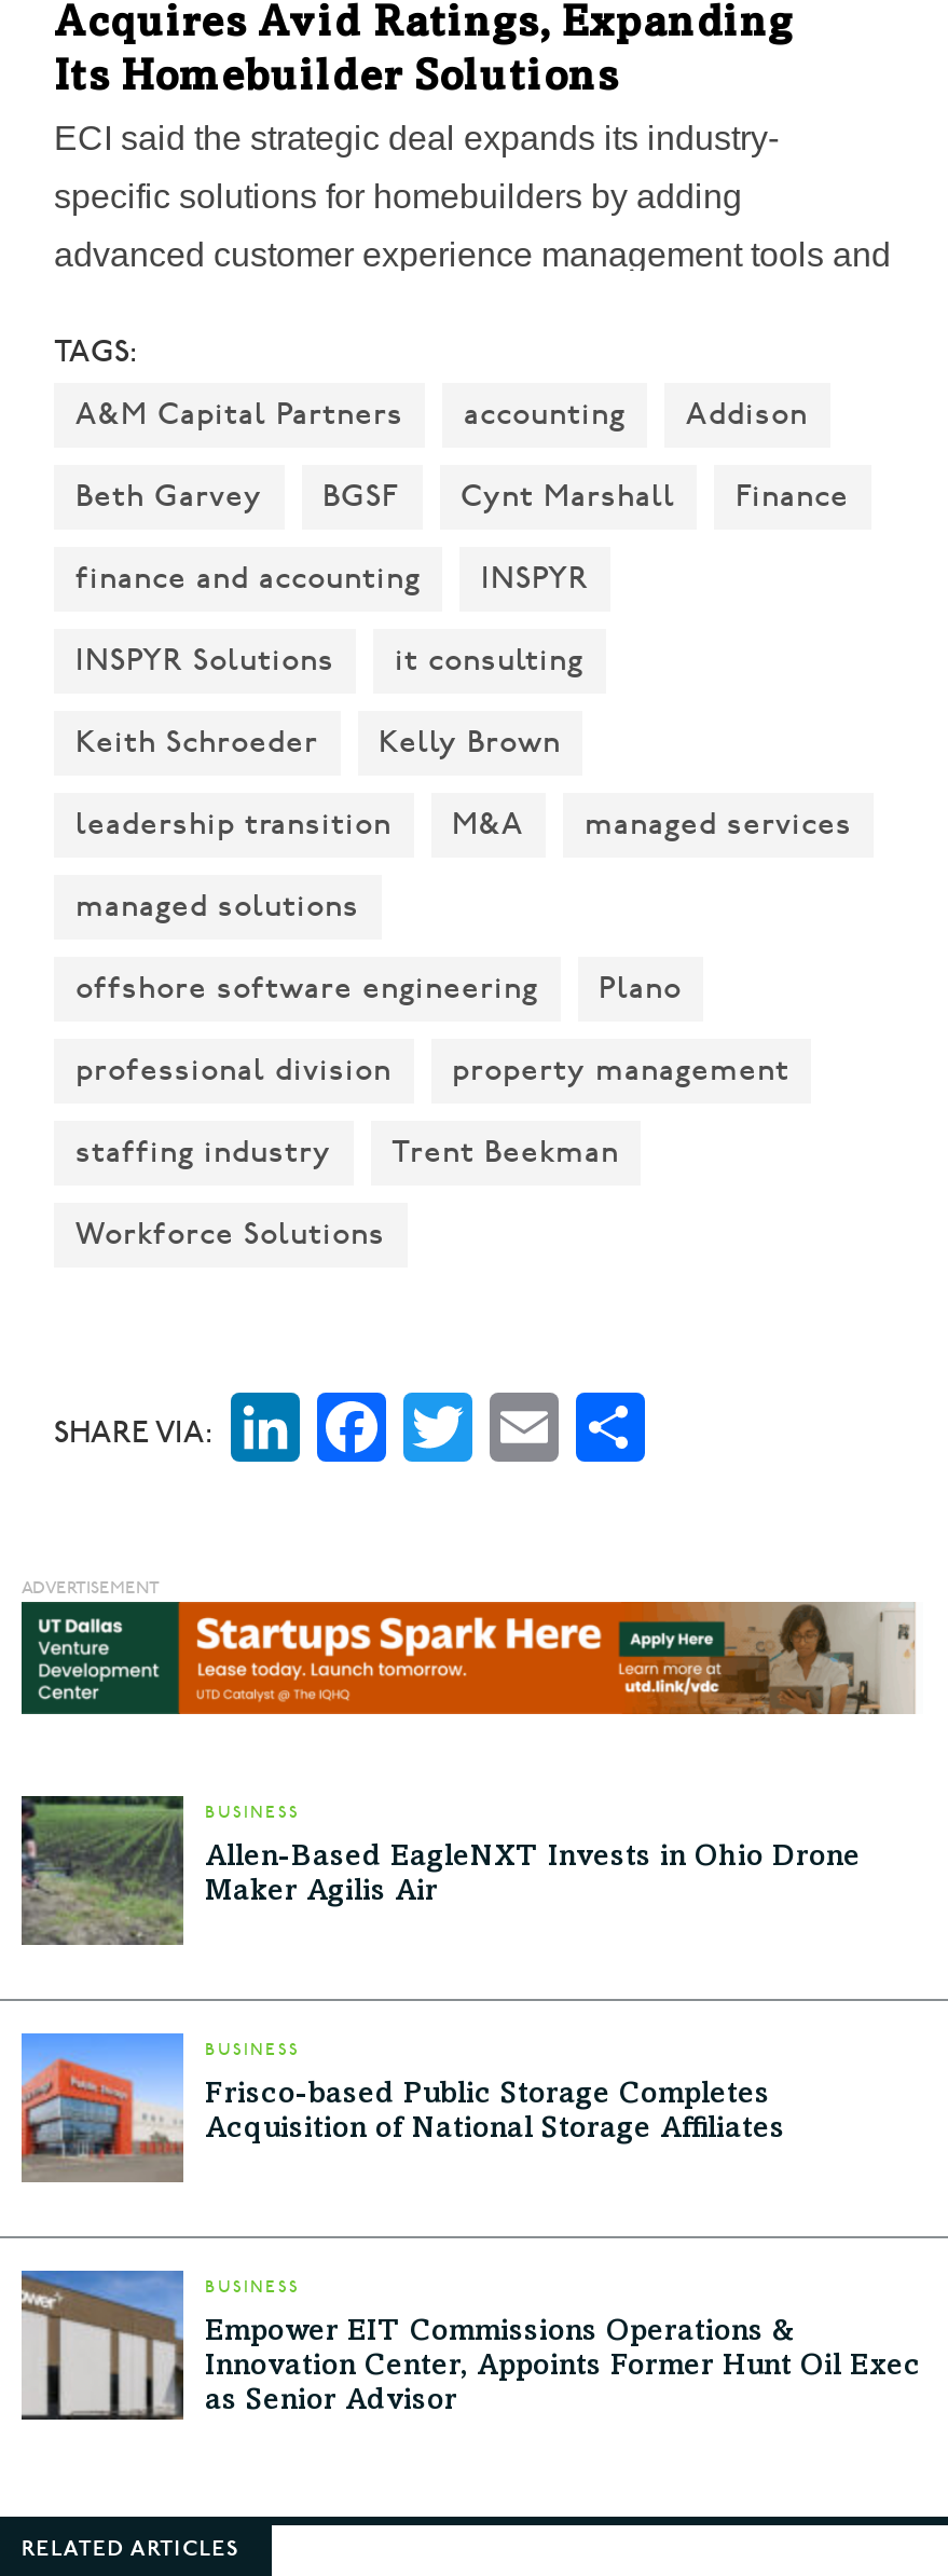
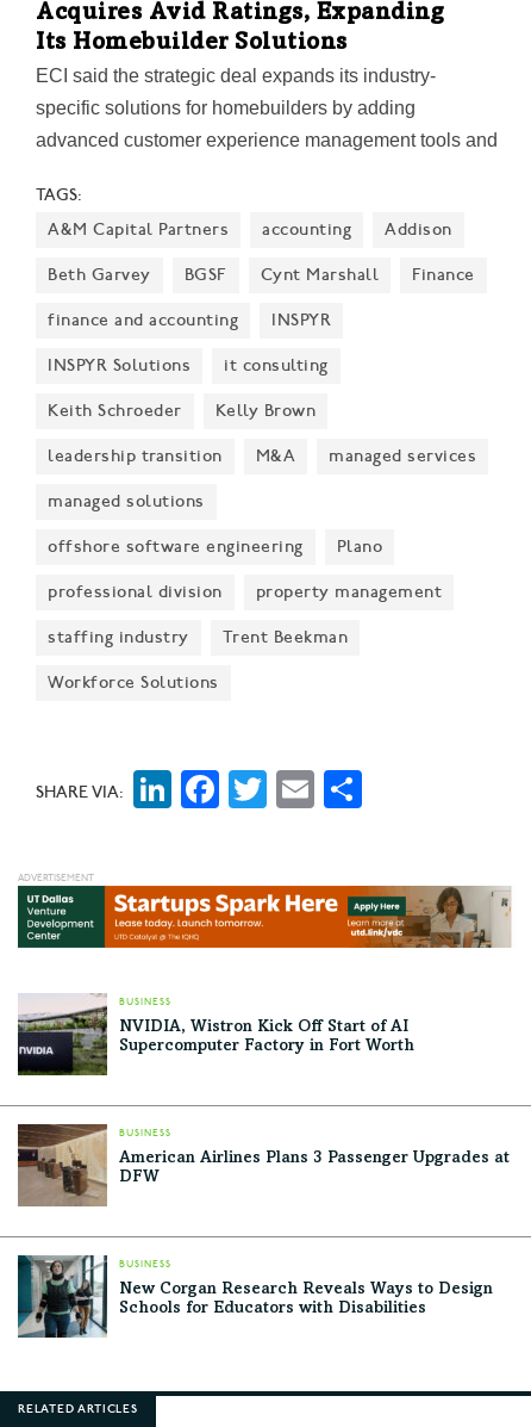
- [image]
- Allen-Based EagleNXT Invests in Ohio Drone
- Maker Agilis Air
+ [image]
+ NVIDIA, Wistron Kick Off Start of AI
+ Supercomputer Factory in Fort Worth

- [image]
- Frisco-based Public Storage Completes
- Acquisition of National Storage Affiliates
+ [image]
+ American Airlines Plans 3 Passenger Upgrades at
+ DFW

- [image]
- Empower EIT Commissions Operations &
- Innovation Center, Appoints Former Hunt Oil Exec
- as Senior Advisor
+ [image]
+ New Corgan Research Reveals Ways to Design
+ Schools for Educators with Disabilities
